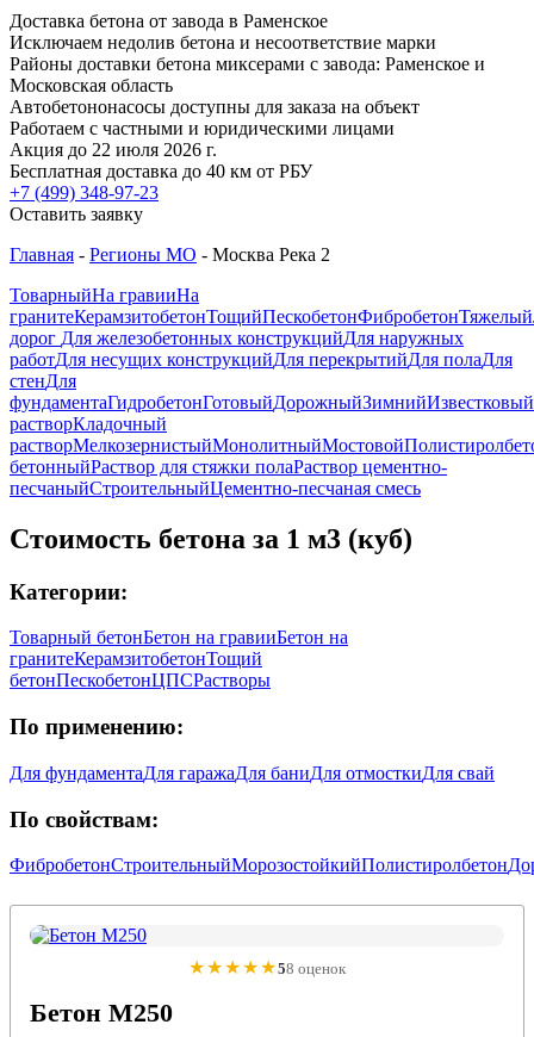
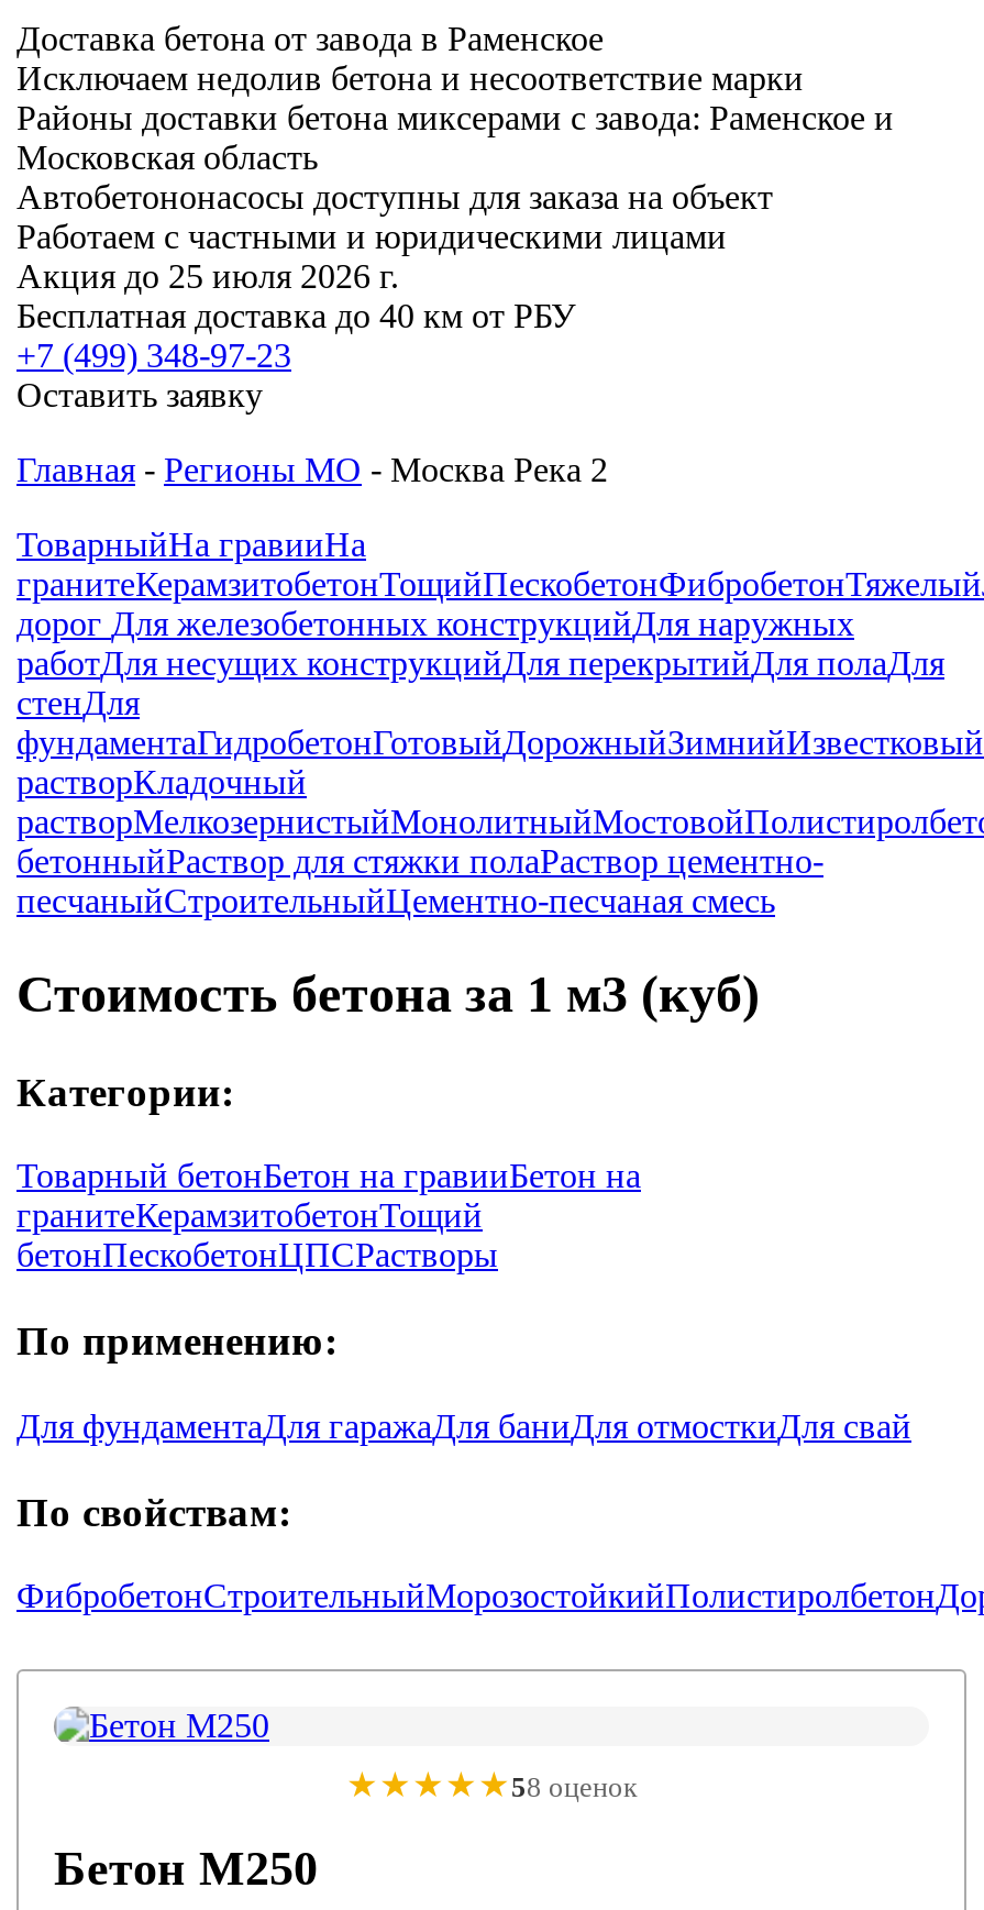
- Акция до 22 июля 2026 г.
+ Акция до 25 июля 2026 г.
